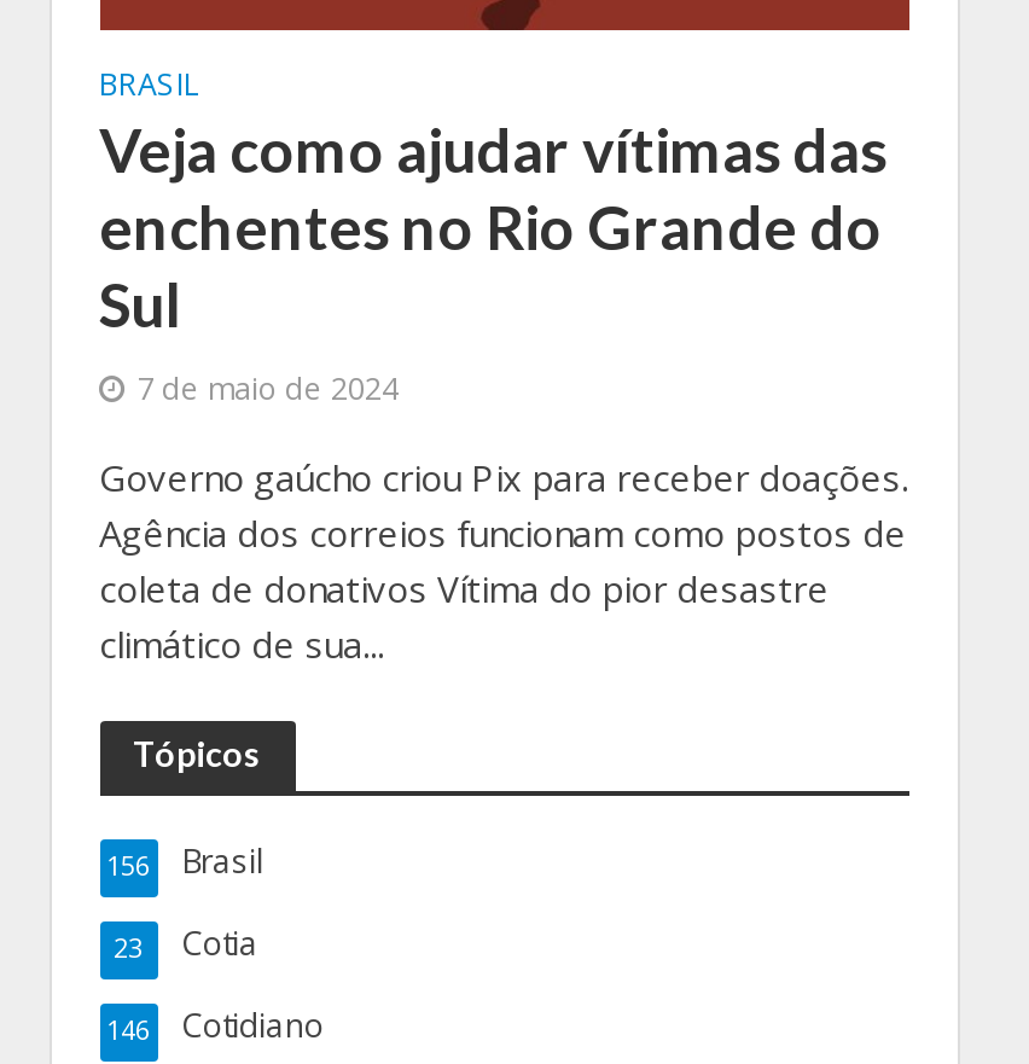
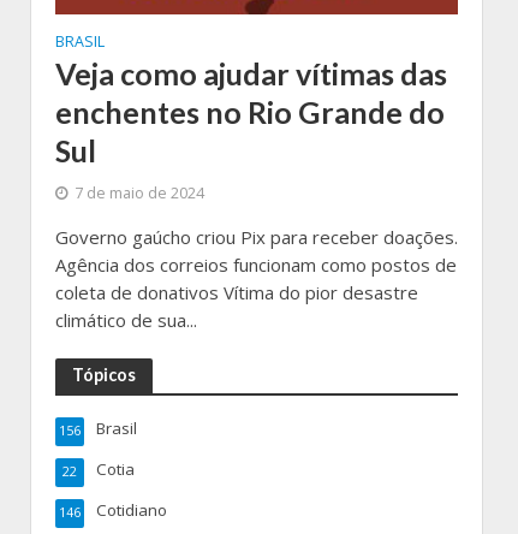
- 23 Cotia
+ 22 Cotia
